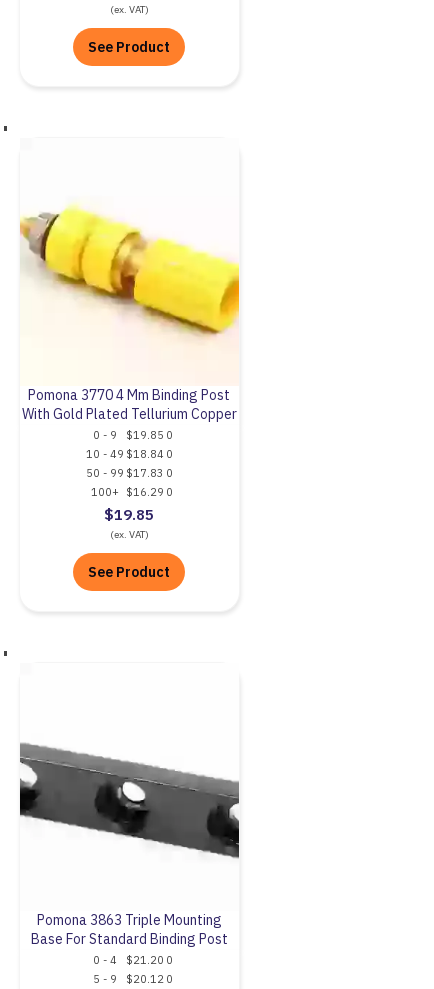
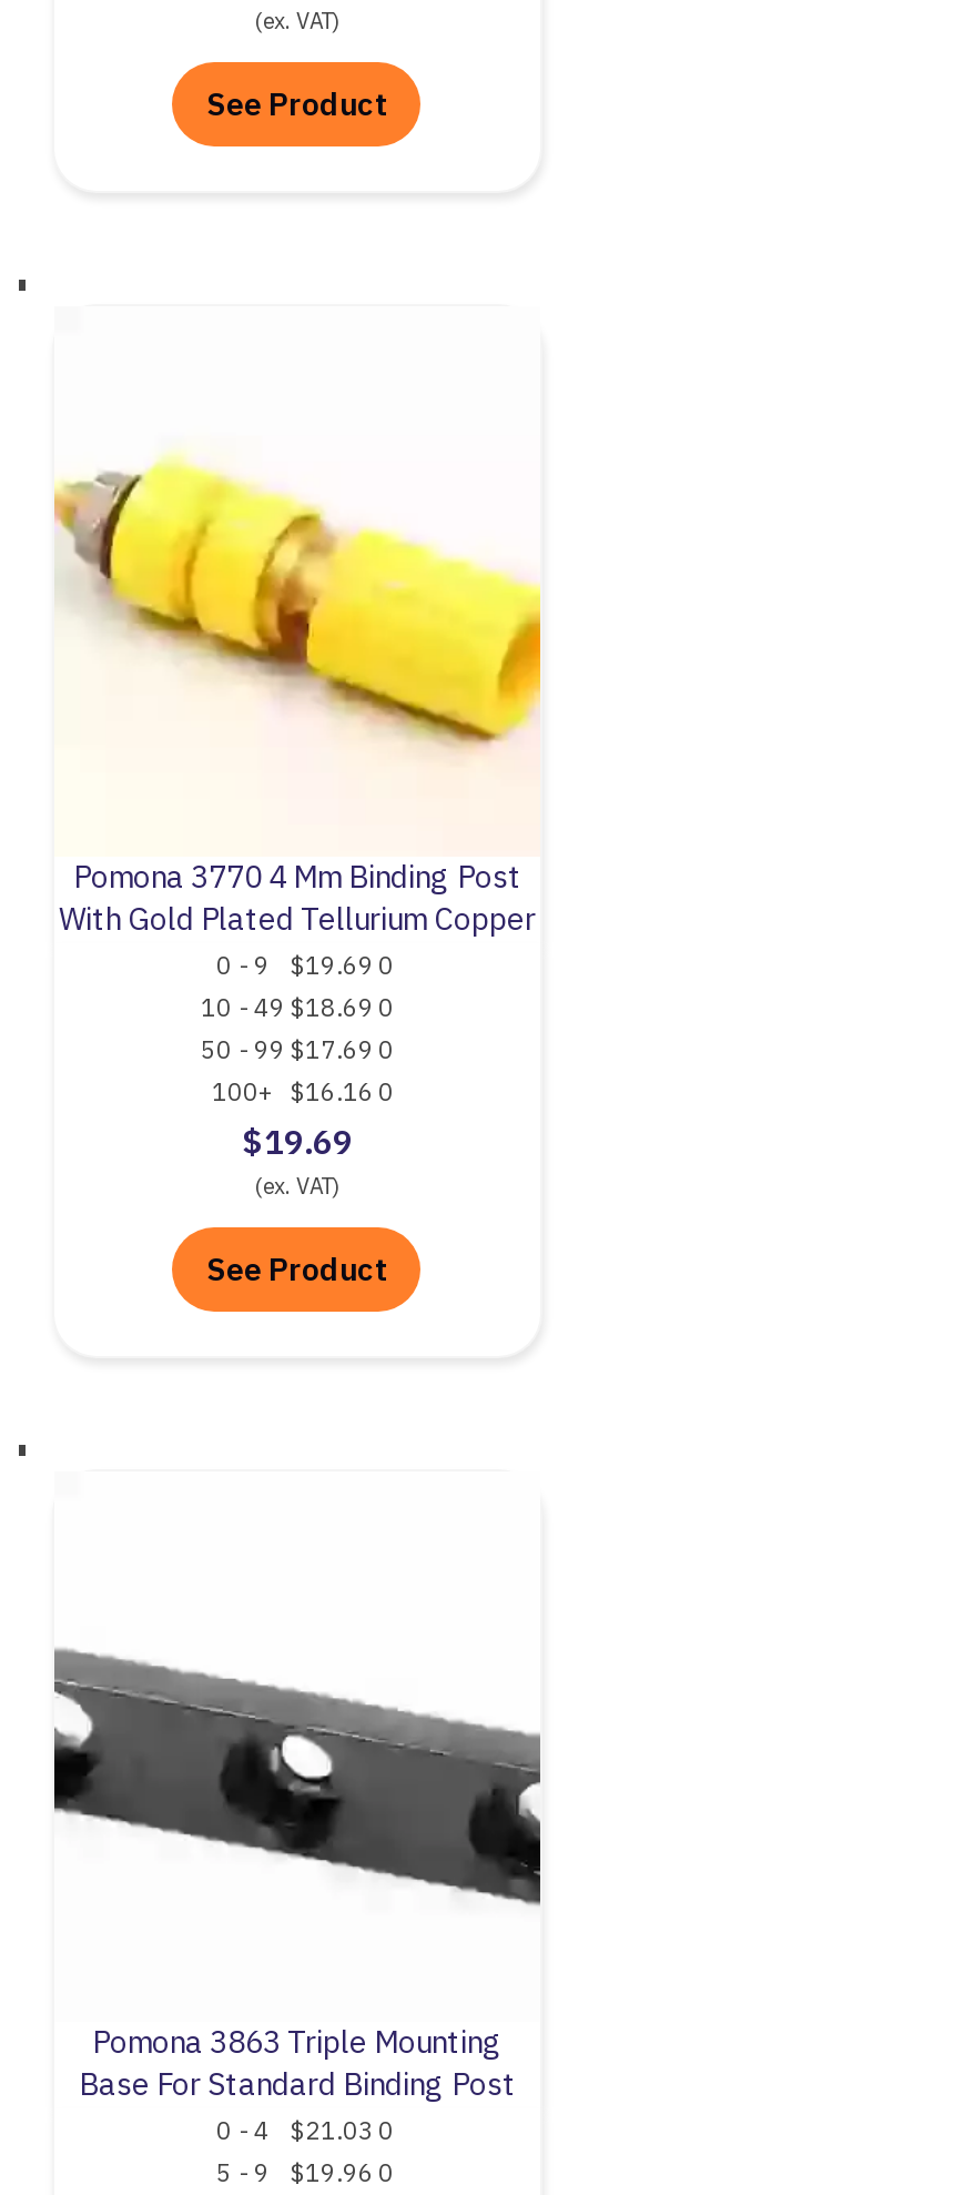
- 0 - 9 $19.85 0
+ 0 - 9 $19.69 0

- 10 - 49 $18.84 0
+ 10 - 49 $18.69 0

- 50 - 99 $17.83 0
+ 50 - 99 $17.69 0

- 100+ $16.29 0
+ 100+ $16.16 0

- $19.85
+ $19.69

- 0 - 4 $21.20 0
+ 0 - 4 $21.03 0

- 5 - 9 $20.12 0
+ 5 - 9 $19.96 0
